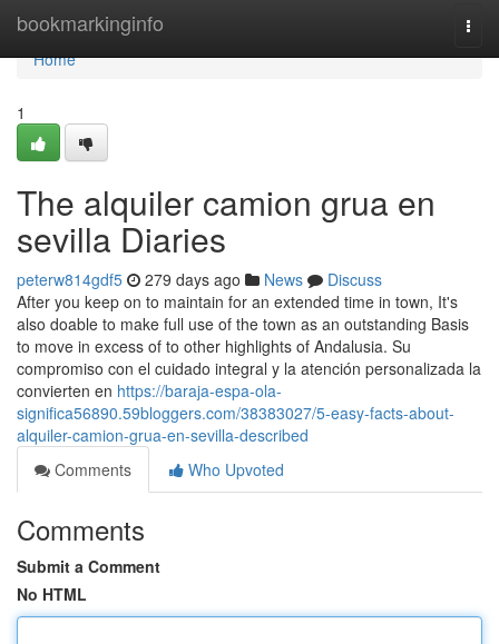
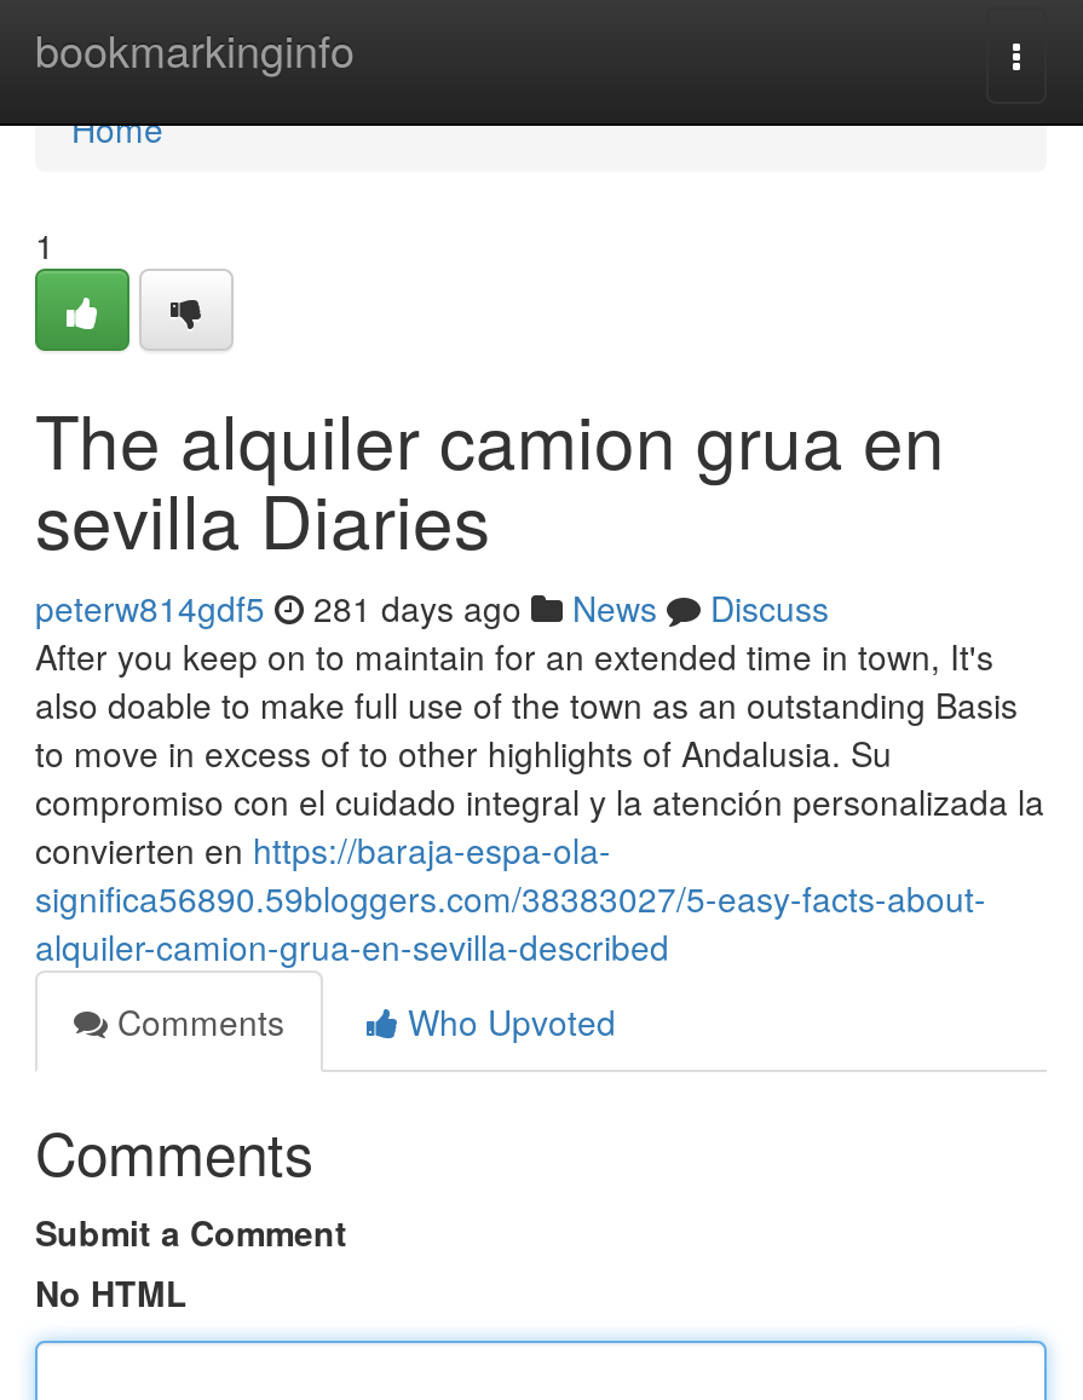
- peterw814gdf5 279 days ago News Discuss
+ peterw814gdf5 281 days ago News Discuss
